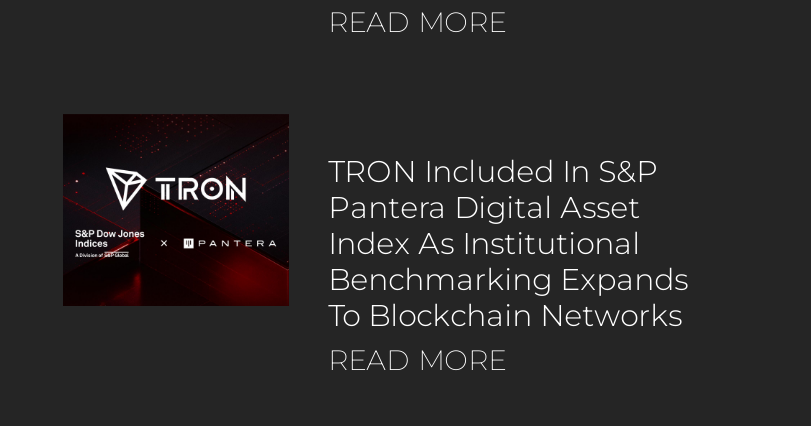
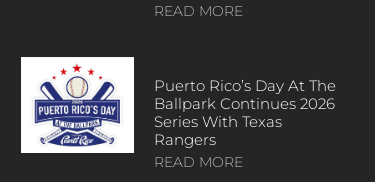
- [image]
- TRON Included In S&P
- Pantera Digital Asset
- Index As Institutional
- Benchmarking Expands
- To Blockchain Networks
+ [image]
+ Puerto Rico’s Day At The
+ Ballpark Continues 2026
+ Series With Texas
+ Rangers
